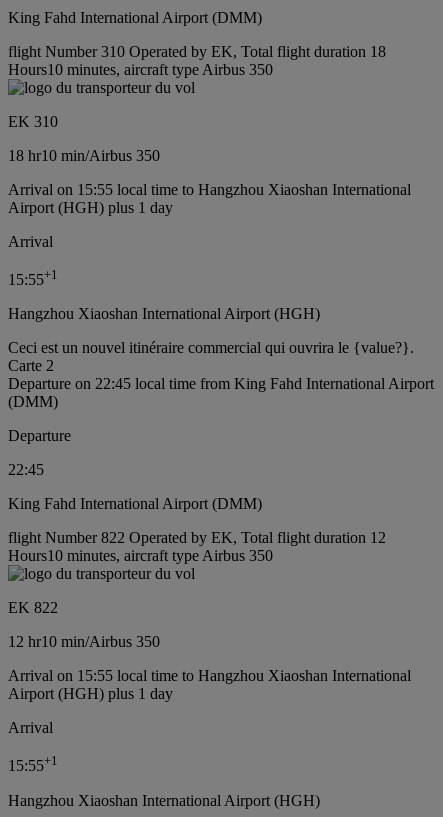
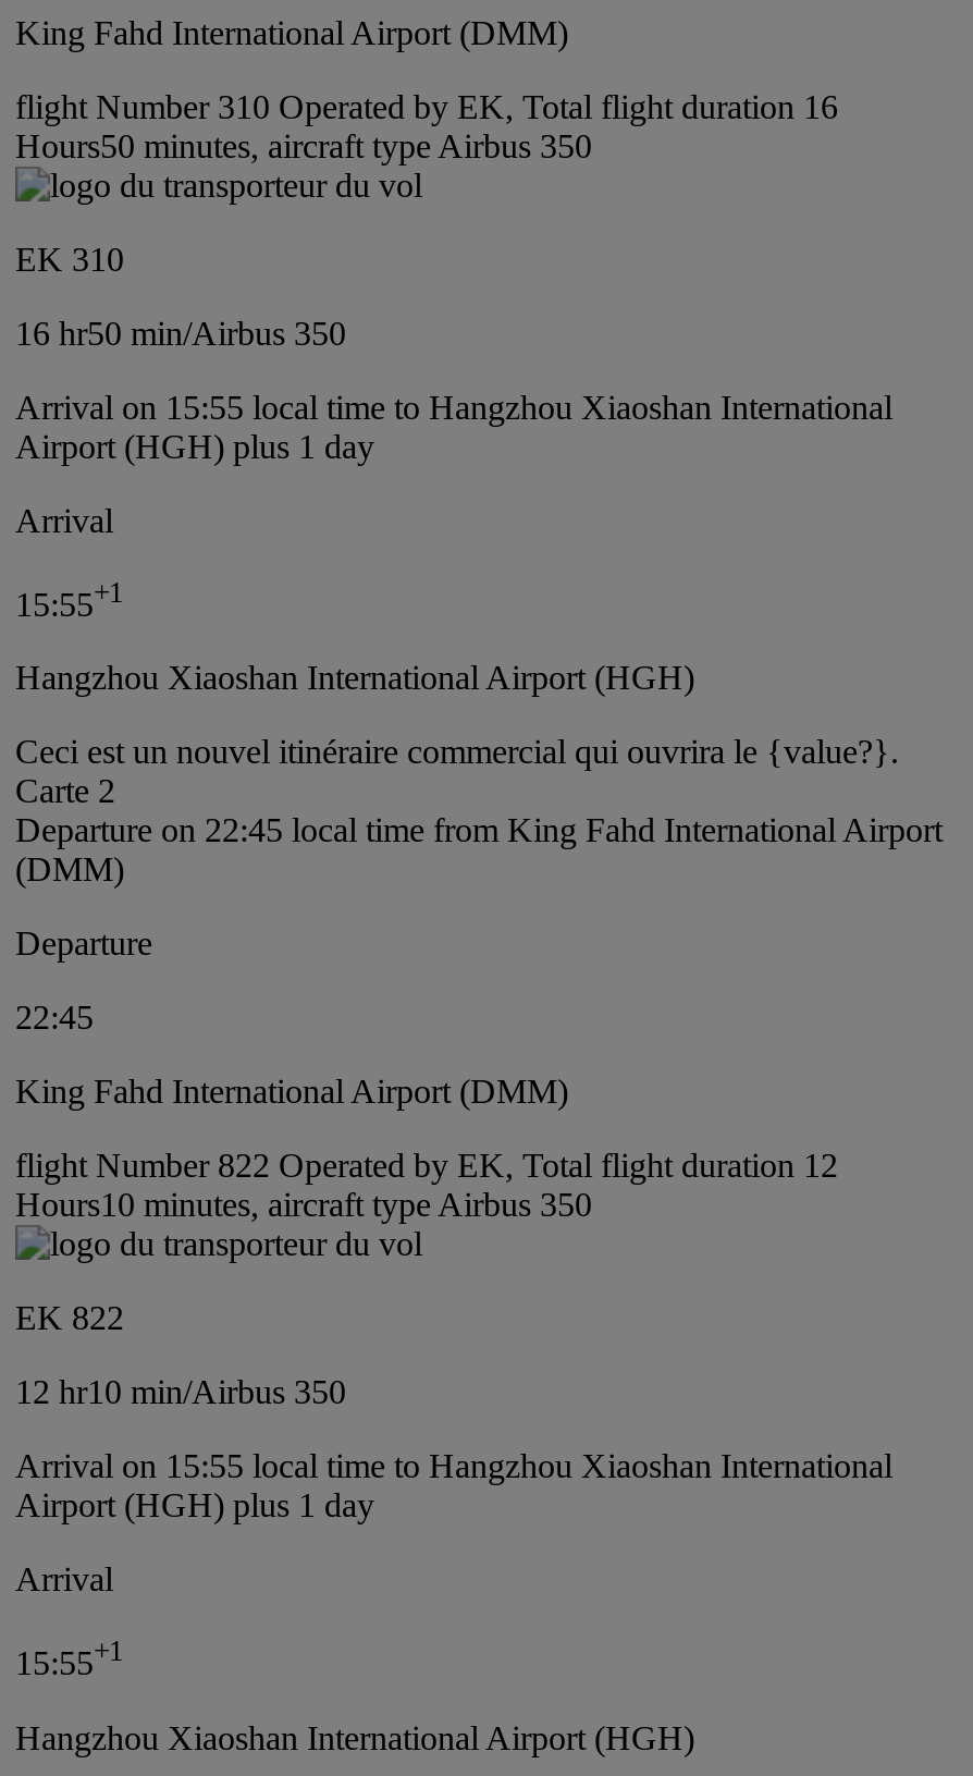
- flight Number 310 Operated by EK, Total flight duration 18
+ flight Number 310 Operated by EK, Total flight duration 16

- Hours10 minutes, aircraft type Airbus 350
+ Hours50 minutes, aircraft type Airbus 350

- 18 hr10 min/Airbus 350
+ 16 hr50 min/Airbus 350
